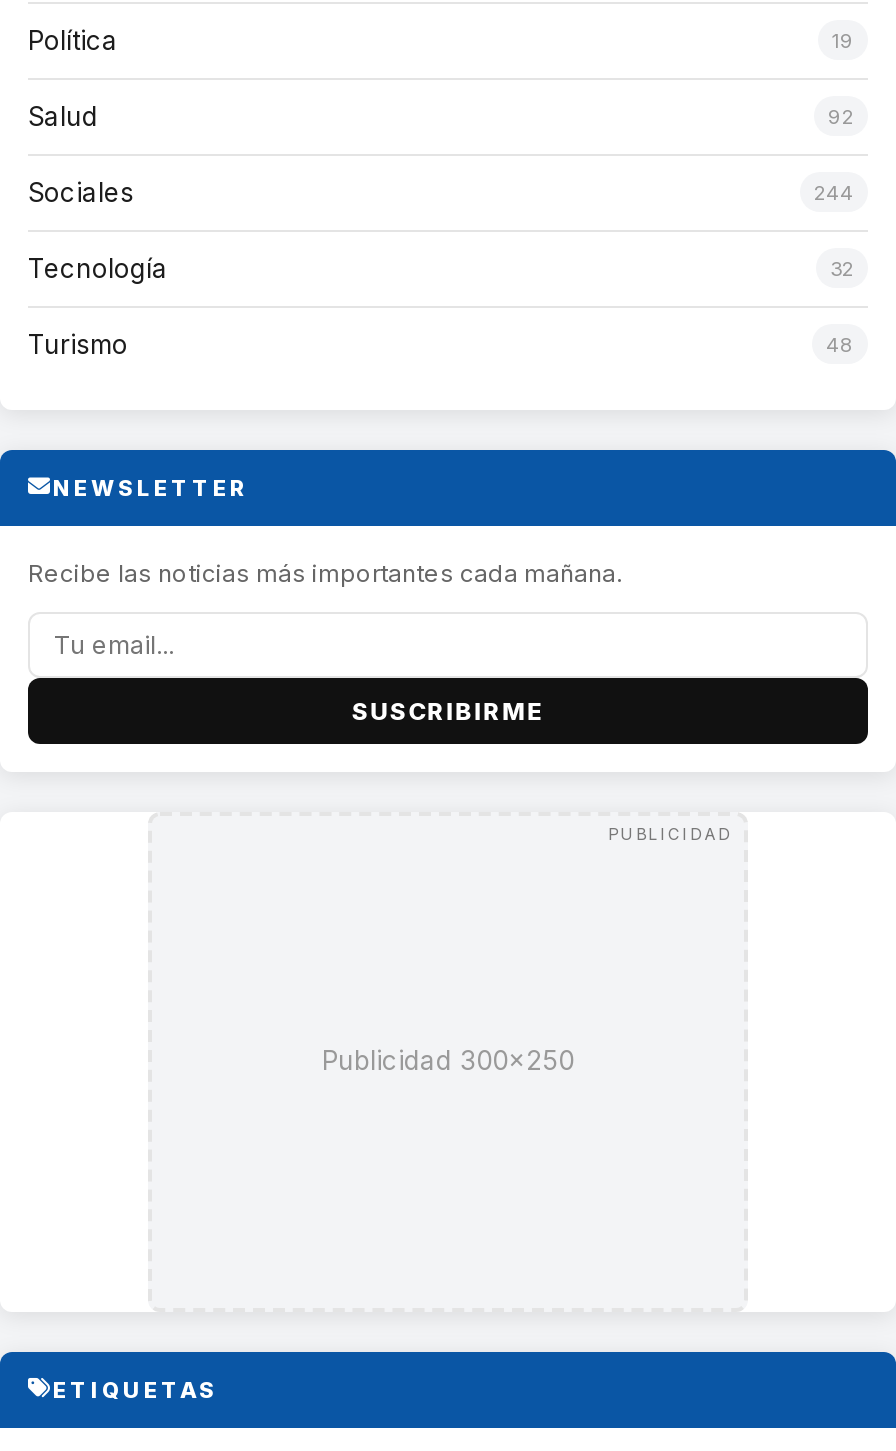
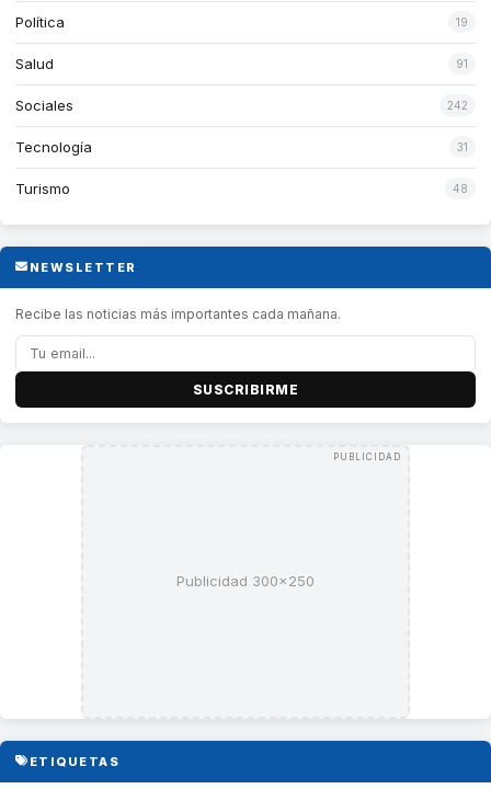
- 92
+ 91

- 244
+ 242

- 32
+ 31
